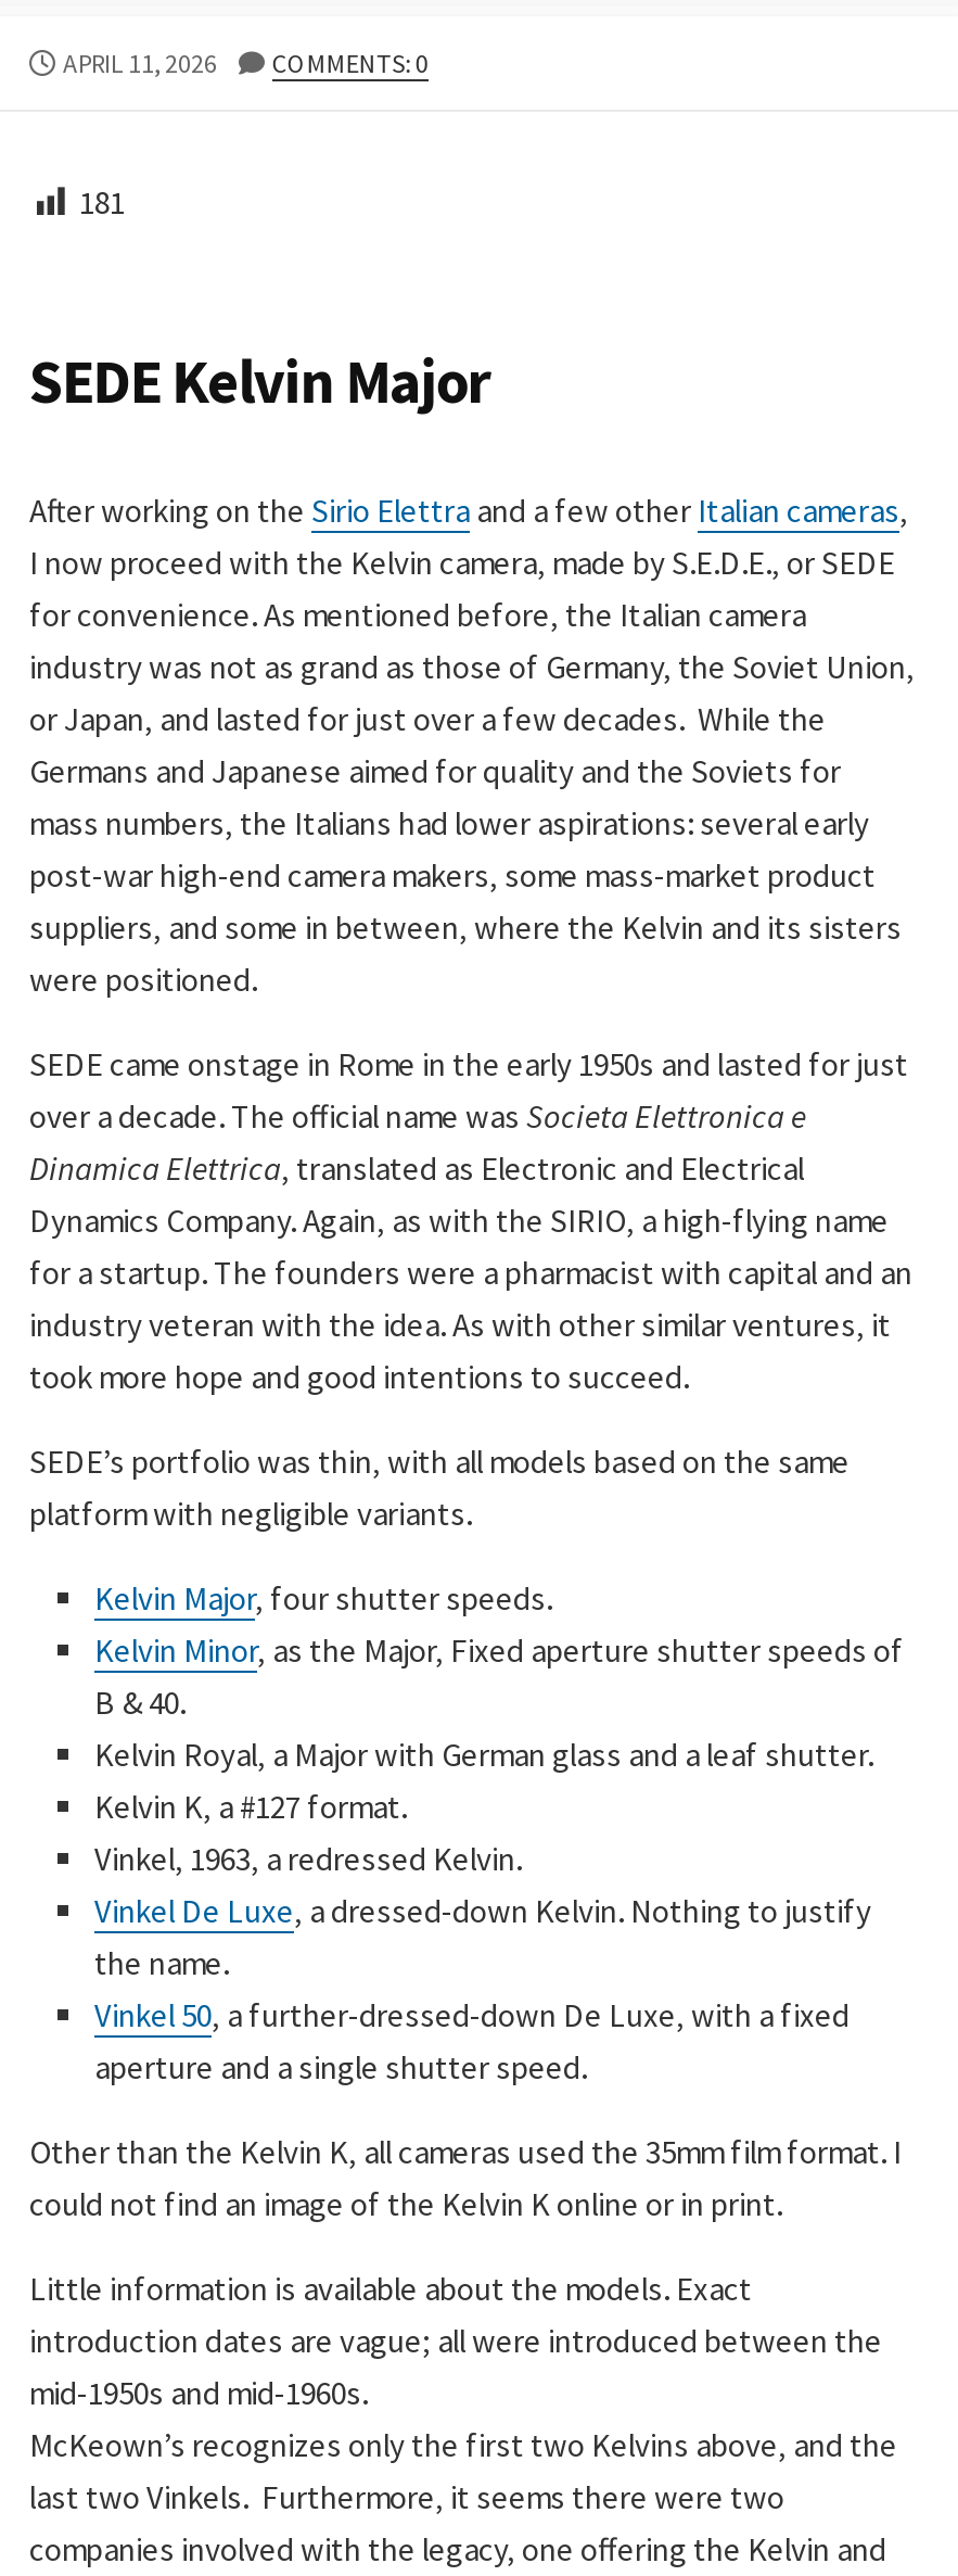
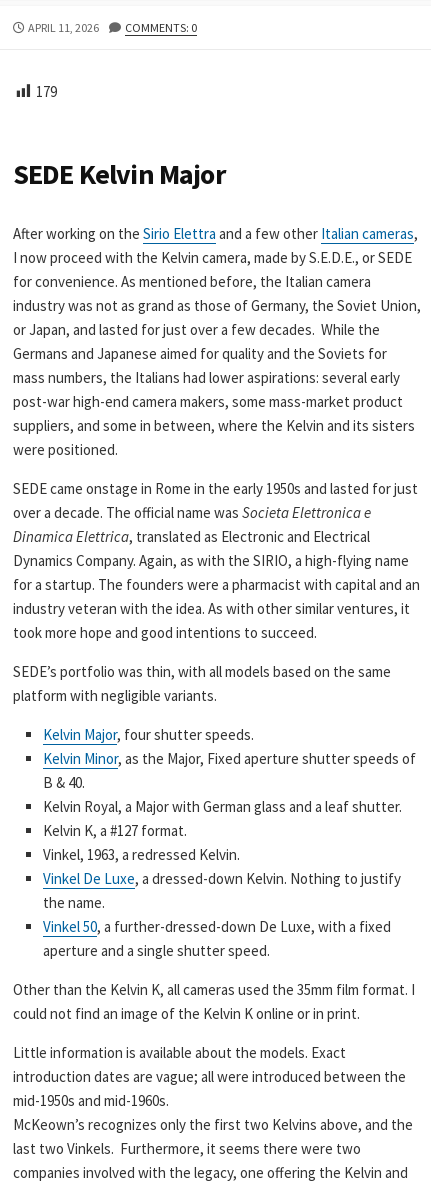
- L 181
+ L 179
